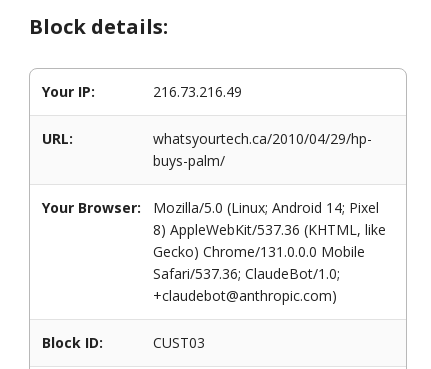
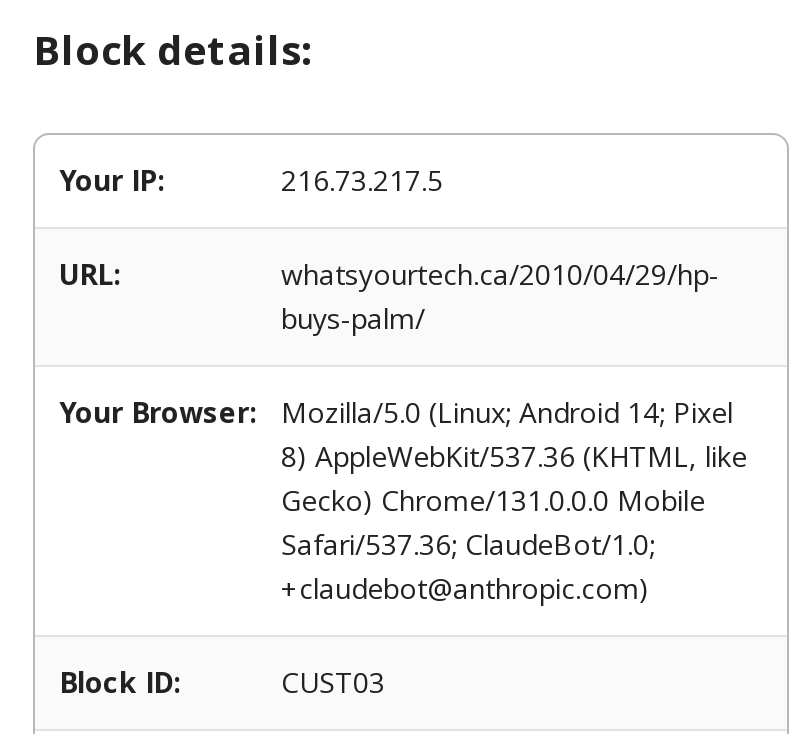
- 216.73.216.49
+ 216.73.217.5
